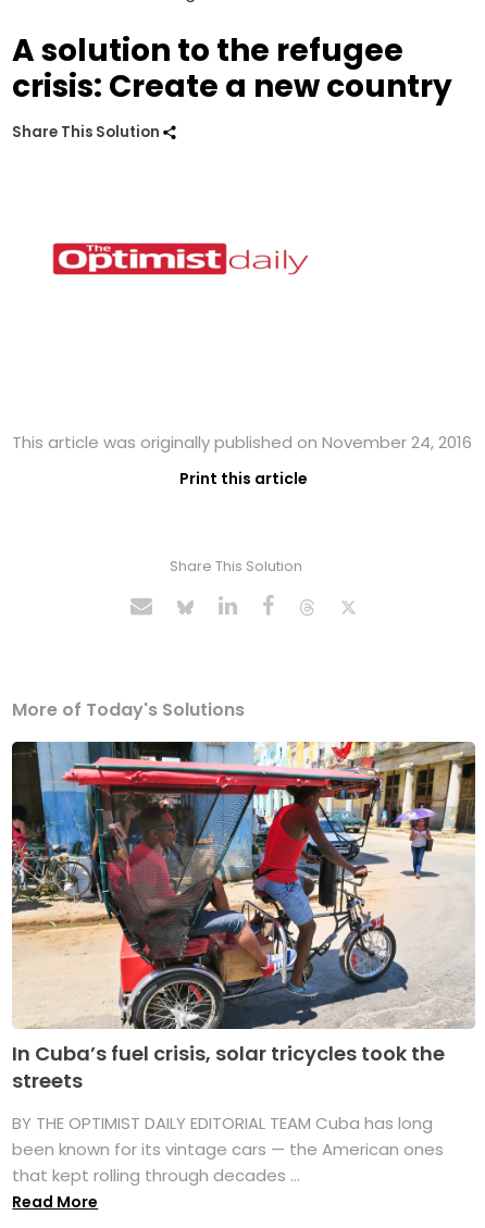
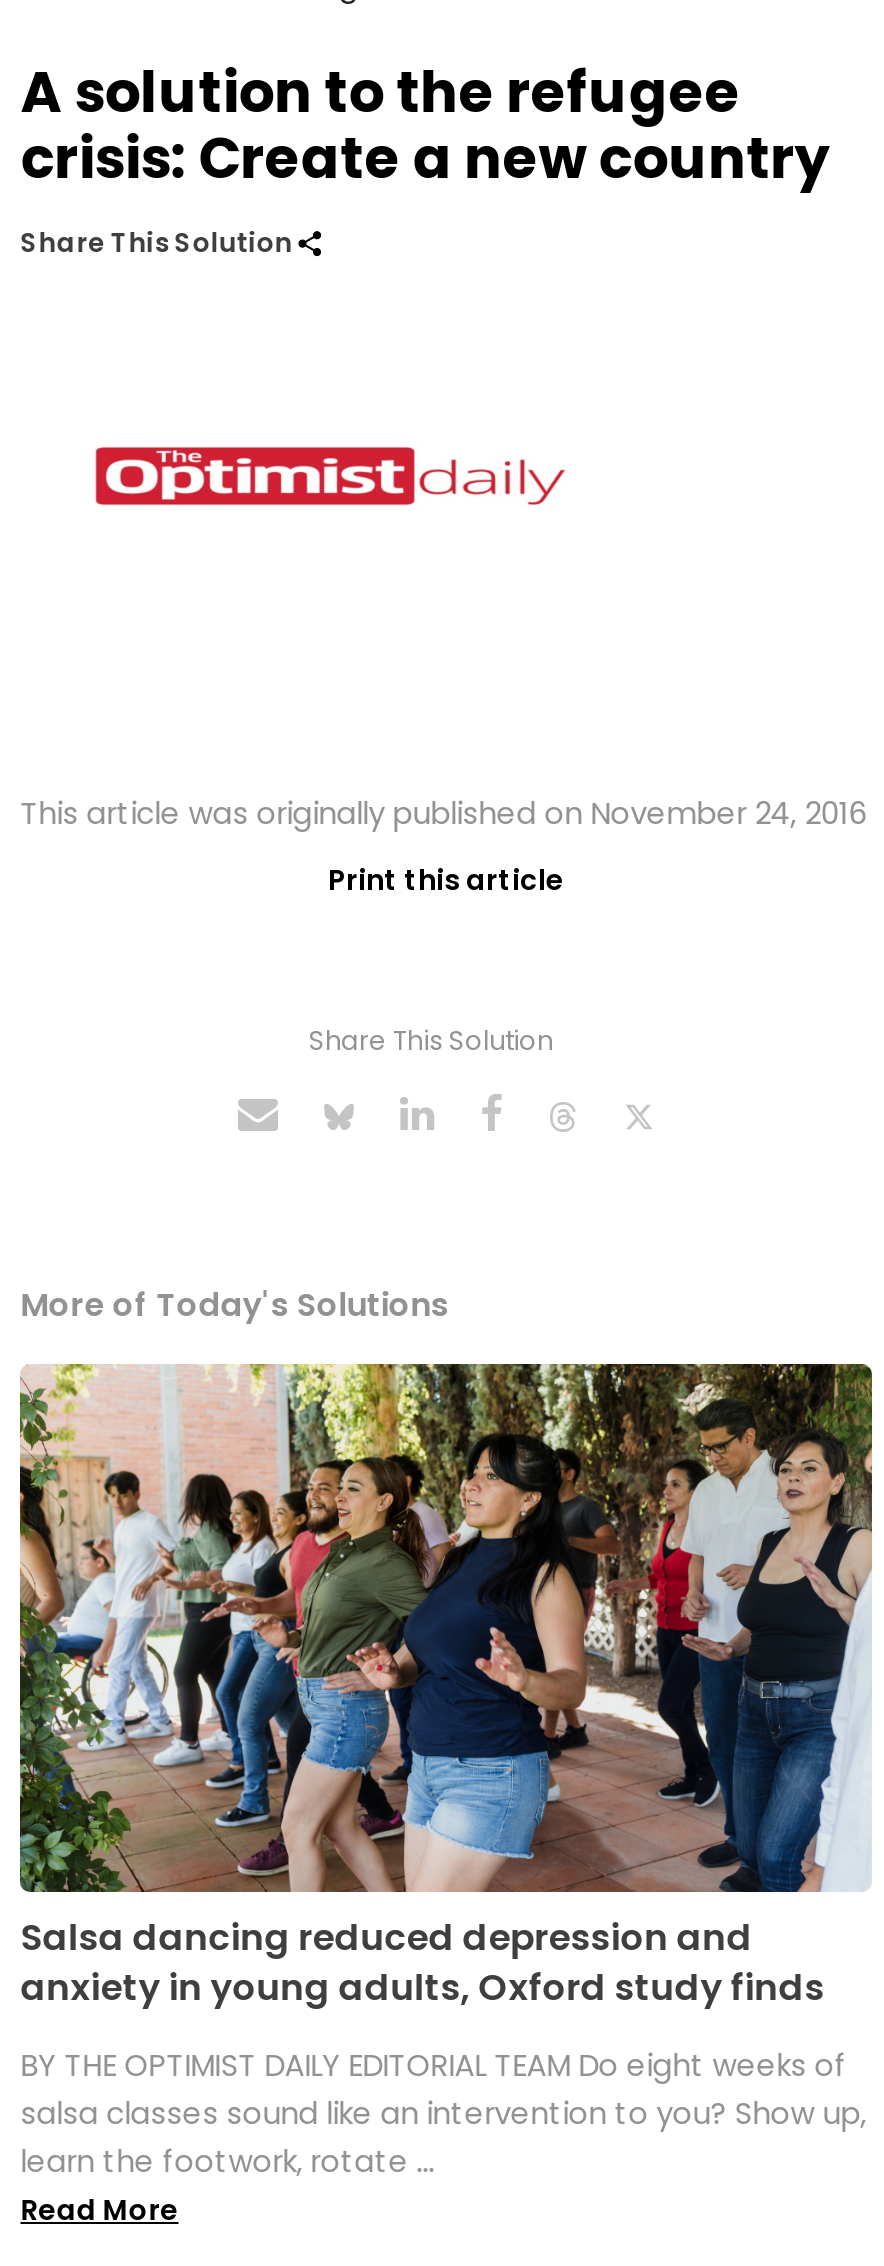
- [image]
- In Cuba’s fuel crisis, solar tricycles took the
- streets
+ [image]
+ Salsa dancing reduced depression and
+ anxiety in young adults, Oxford study finds

- BY THE OPTIMIST DAILY EDITORIAL TEAM Cuba has long
- been known for its vintage cars — the American ones
- that kept rolling through decades ...
+ BY THE OPTIMIST DAILY EDITORIAL TEAM Do eight weeks of
+ salsa classes sound like an intervention to you? Show up,
+ learn the footwork, rotate ...
